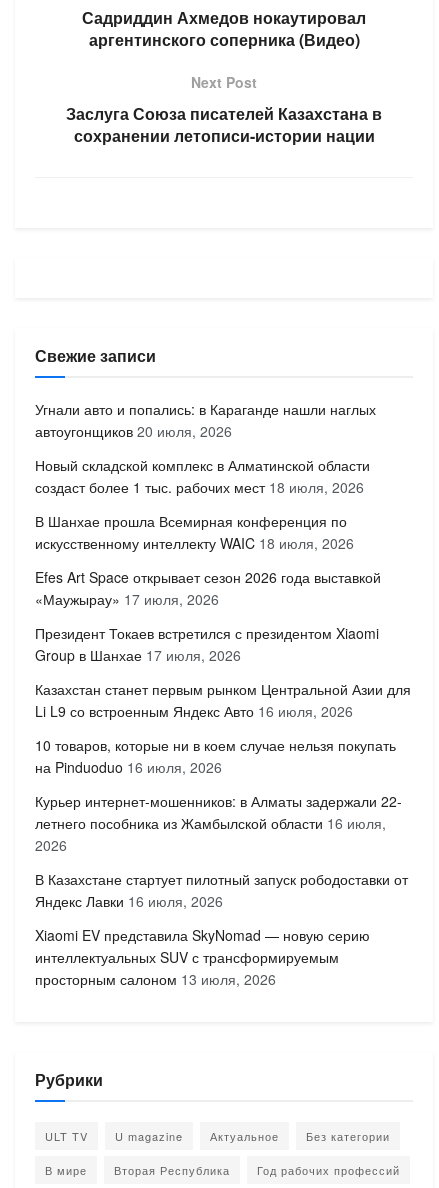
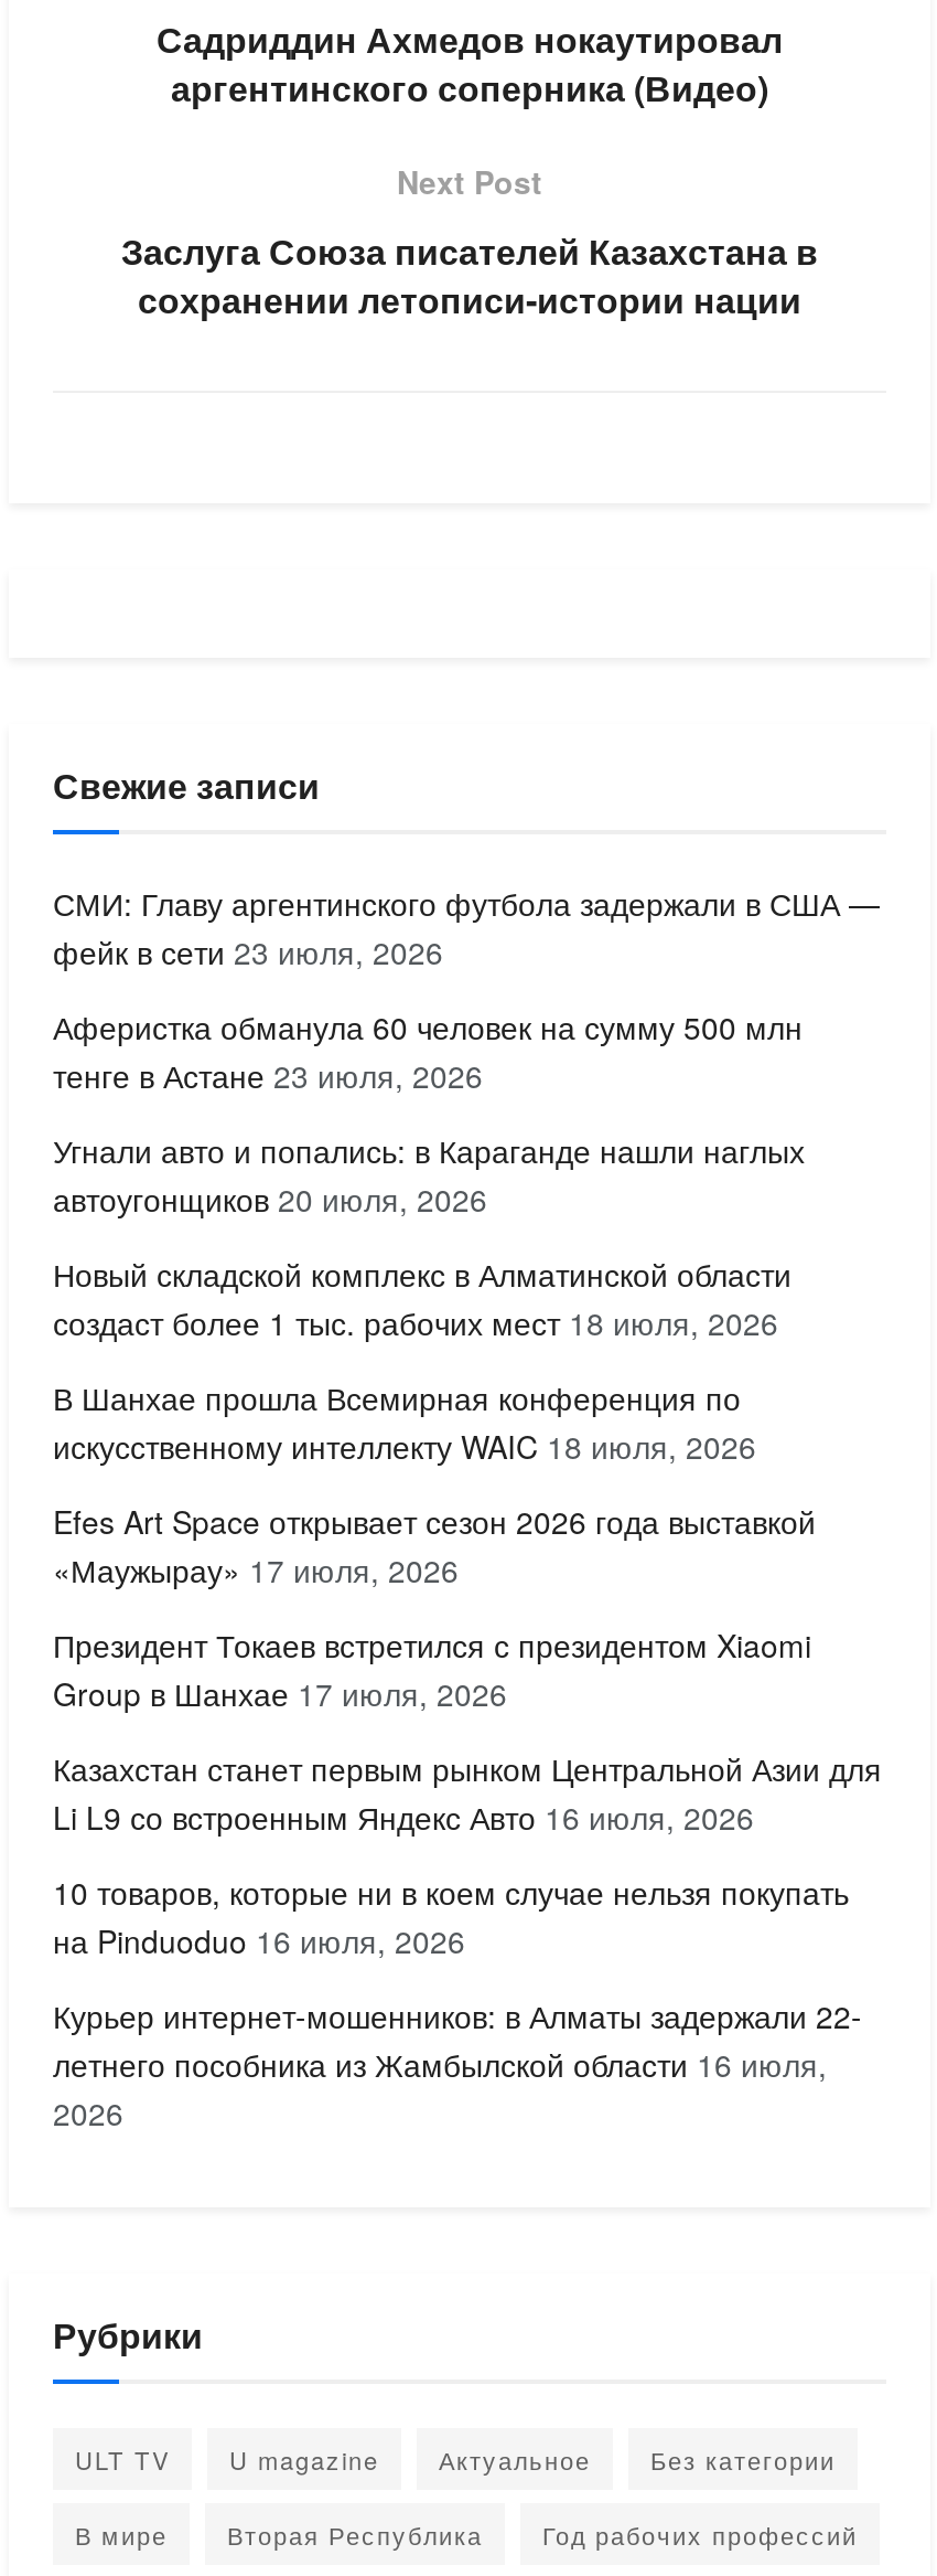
+ СМИ: Главу аргентинского футбола задержали в США —
+ фейк в сети 23 июля, 2026
+ Аферистка обманула 60 человек на сумму 500 млн
+ тенге в Астане 23 июля, 2026

moved down: Угнали авто и попались: в Караганде нашли наглых | автоугонщиков 20 июля, 2026 | Новый складской комплекс в Алматинской области | ... | летнего пособника из Жамбылской области 16 июля, | 2026

- В Казахстане стартует пилотный запуск рободоставки от
- Яндекс Лавки 16 июля, 2026
- Xiaomi EV представила SkyNomad — новую серию
- интеллектуальных SUV с трансформируемым
- просторным салоном 13 июля, 2026
